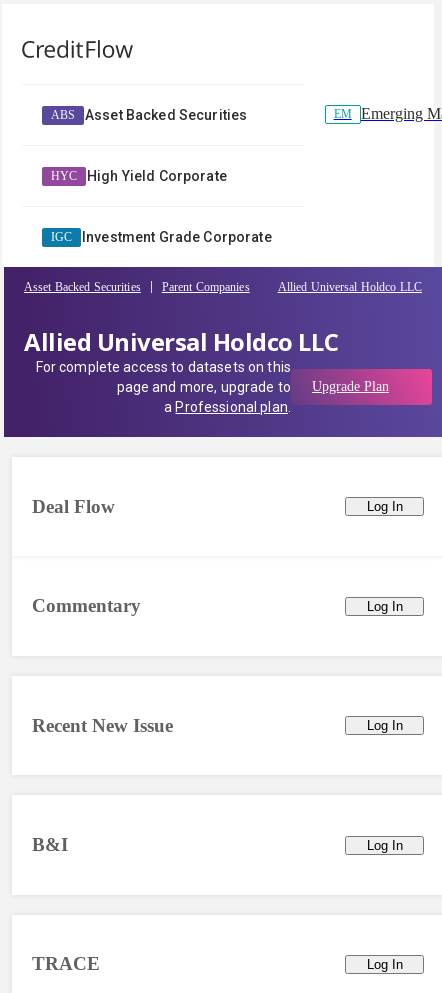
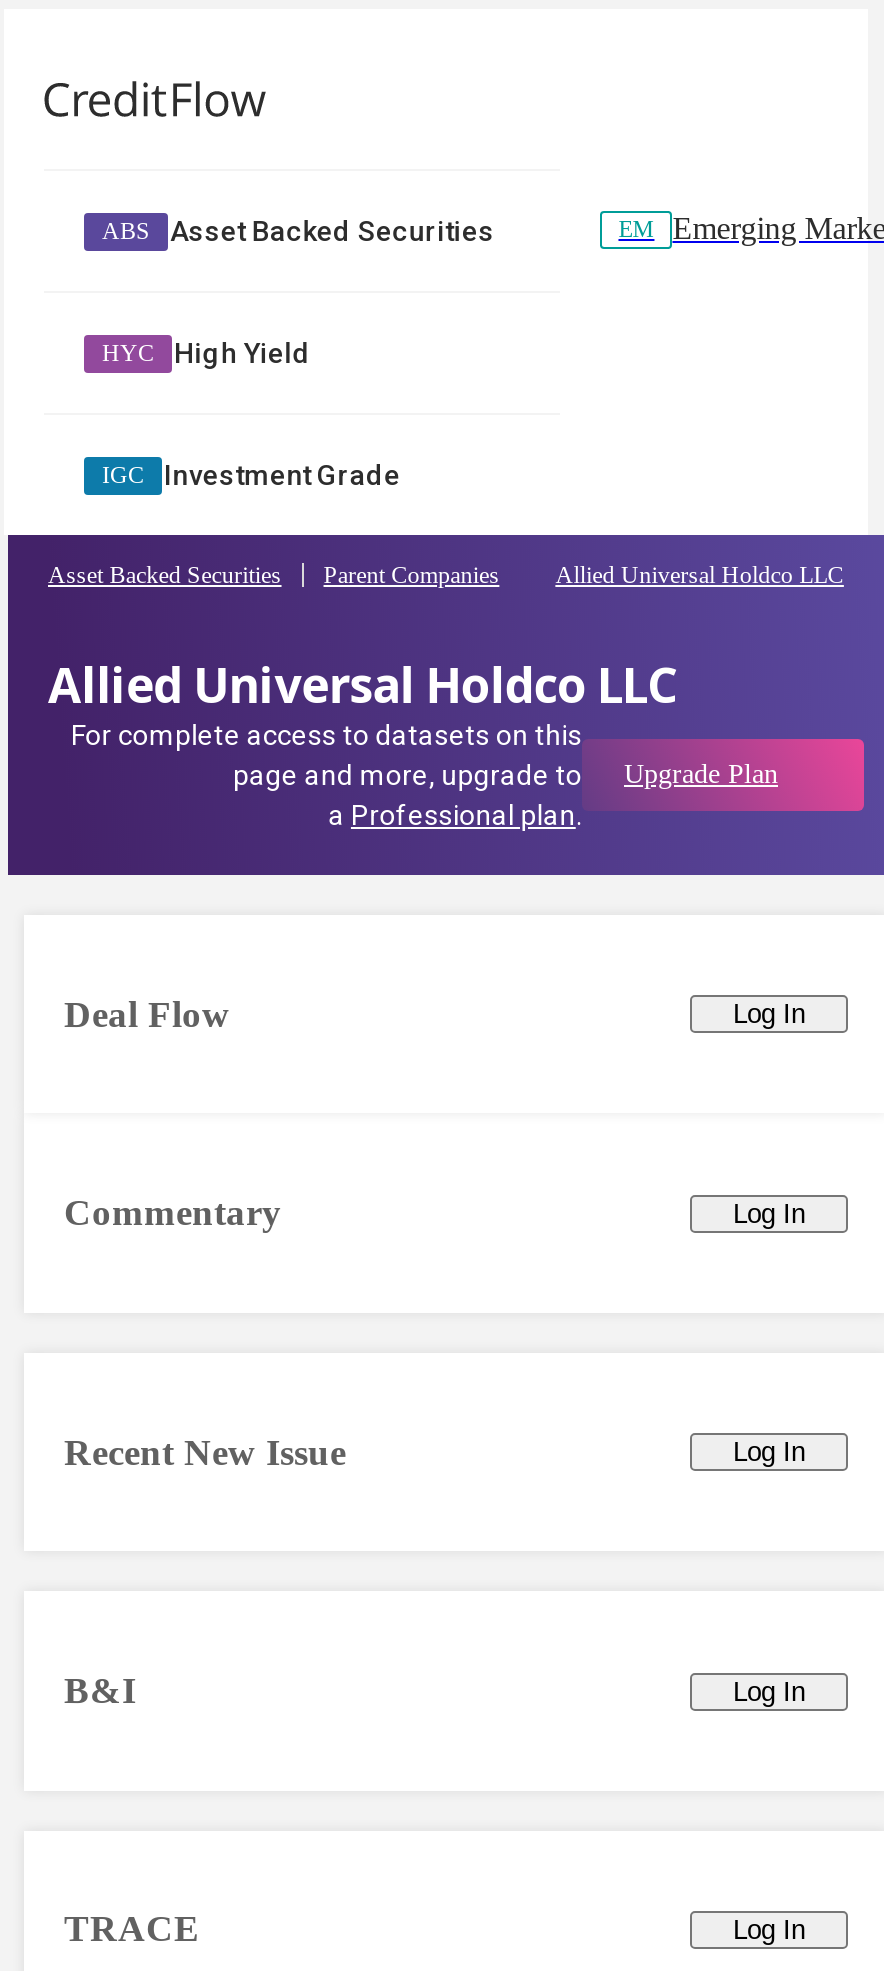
- High Yield Corporate
+ High Yield

- Investment Grade Corporate
+ Investment Grade
